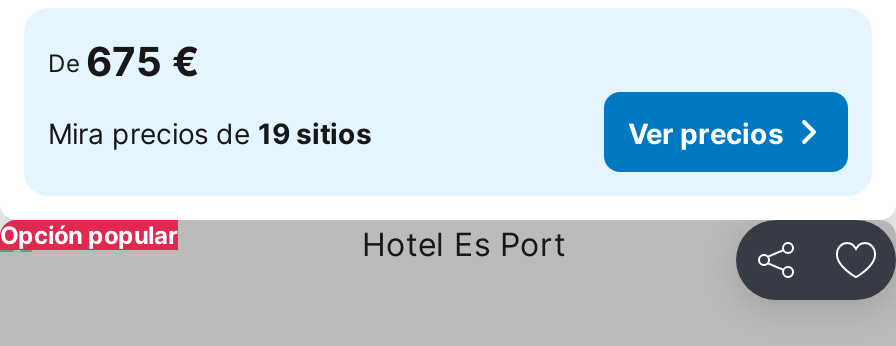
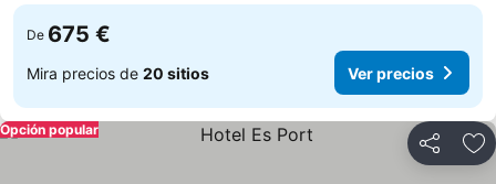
- Mira precios de 19 sitios
+ Mira precios de 20 sitios
